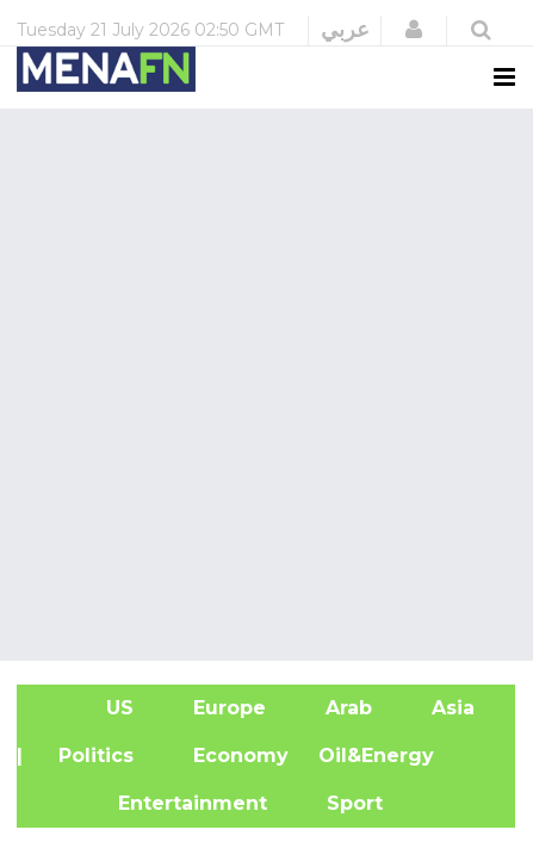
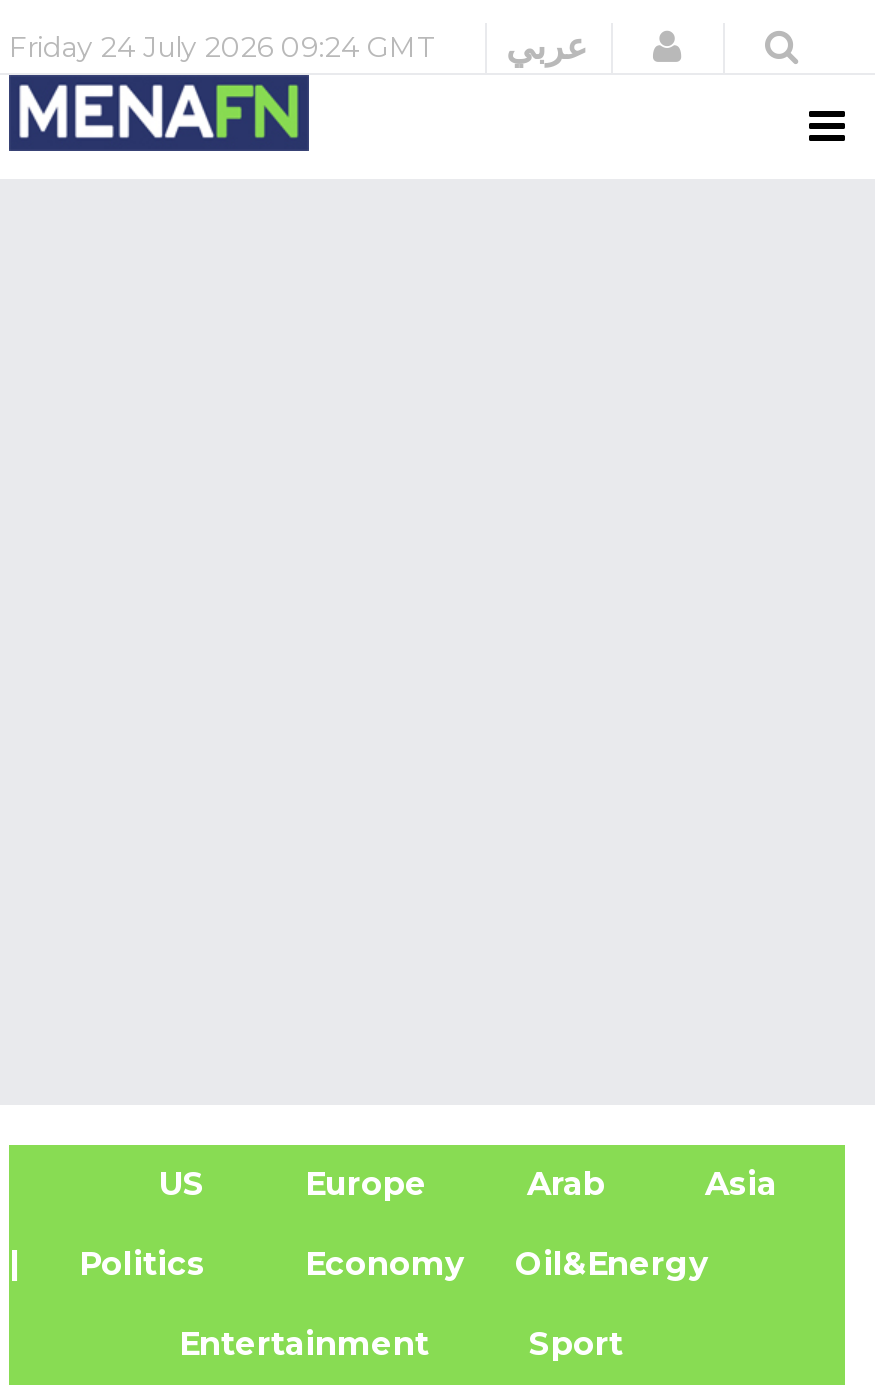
- Tuesday 21 July 2026 02:50 GMT
+ Friday 24 July 2026 09:24 GMT
